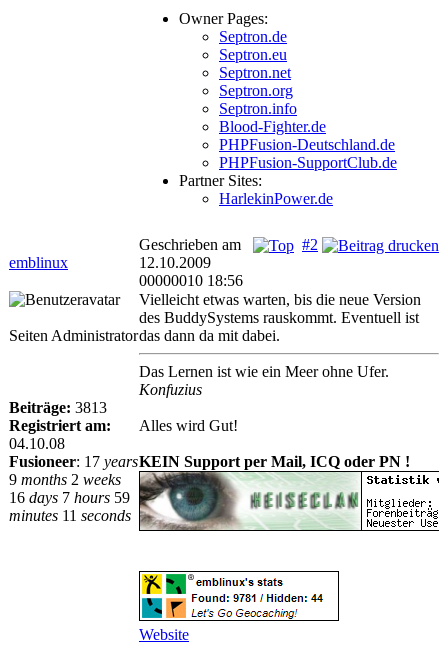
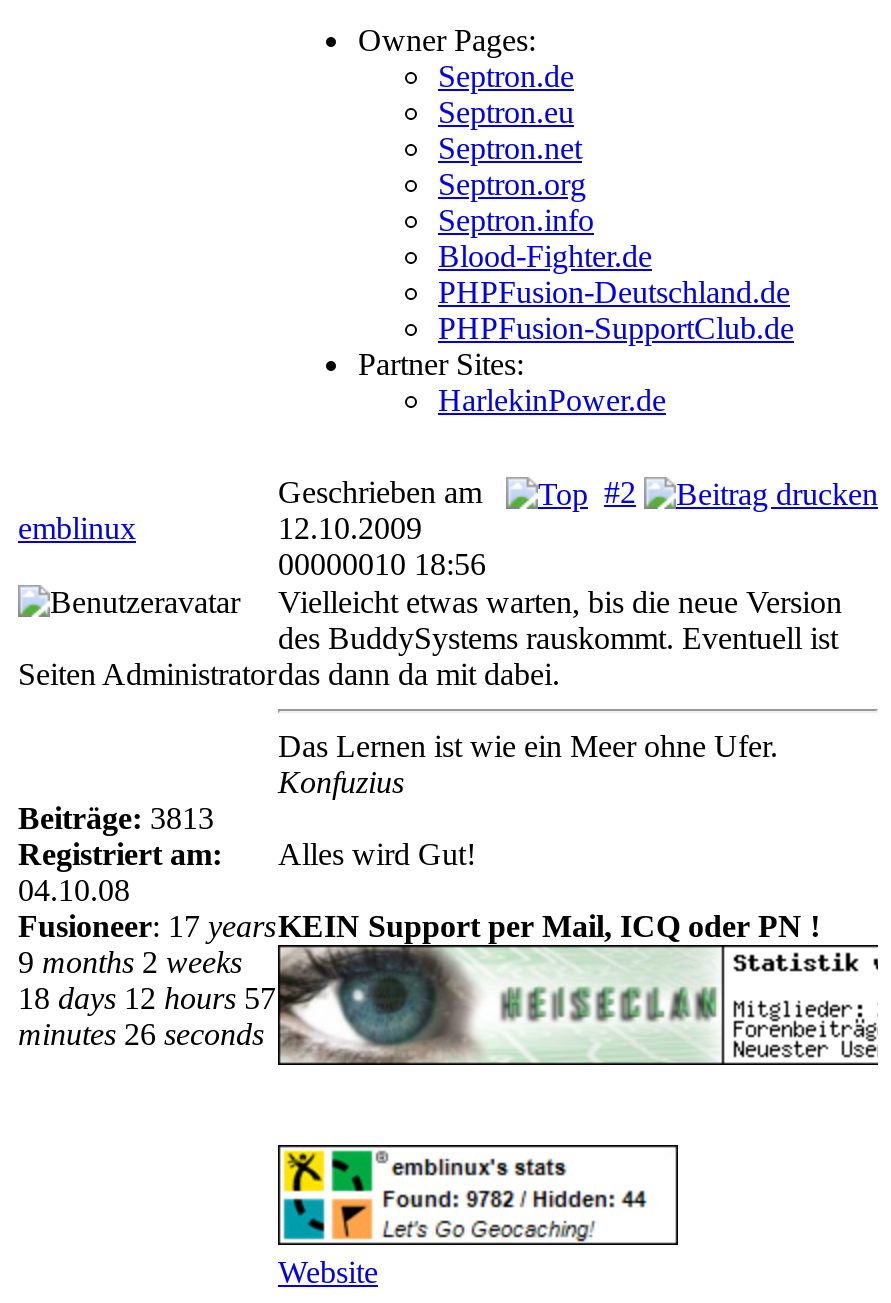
- 16 days 7 hours 59
+ 18 days 12 hours 57

- minutes 11 seconds
+ minutes 26 seconds
